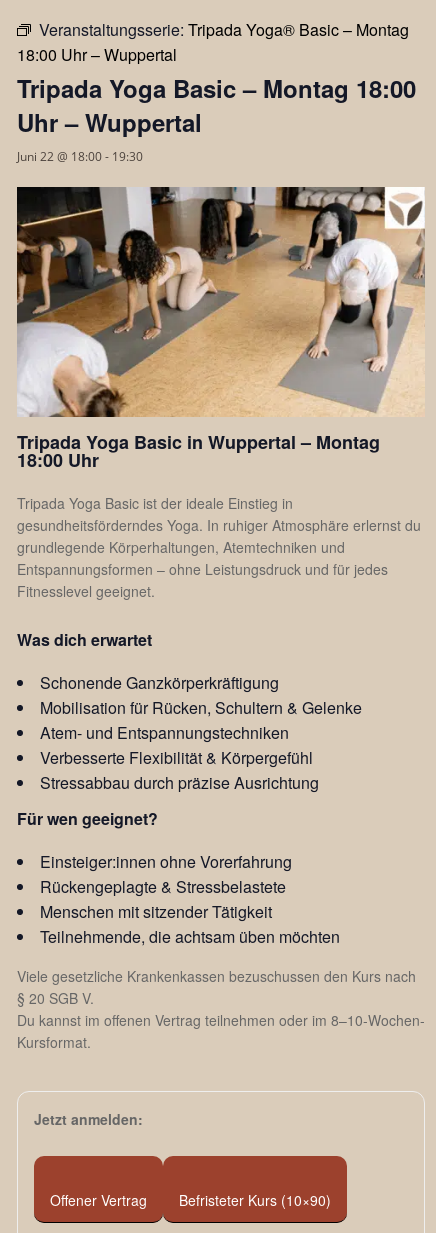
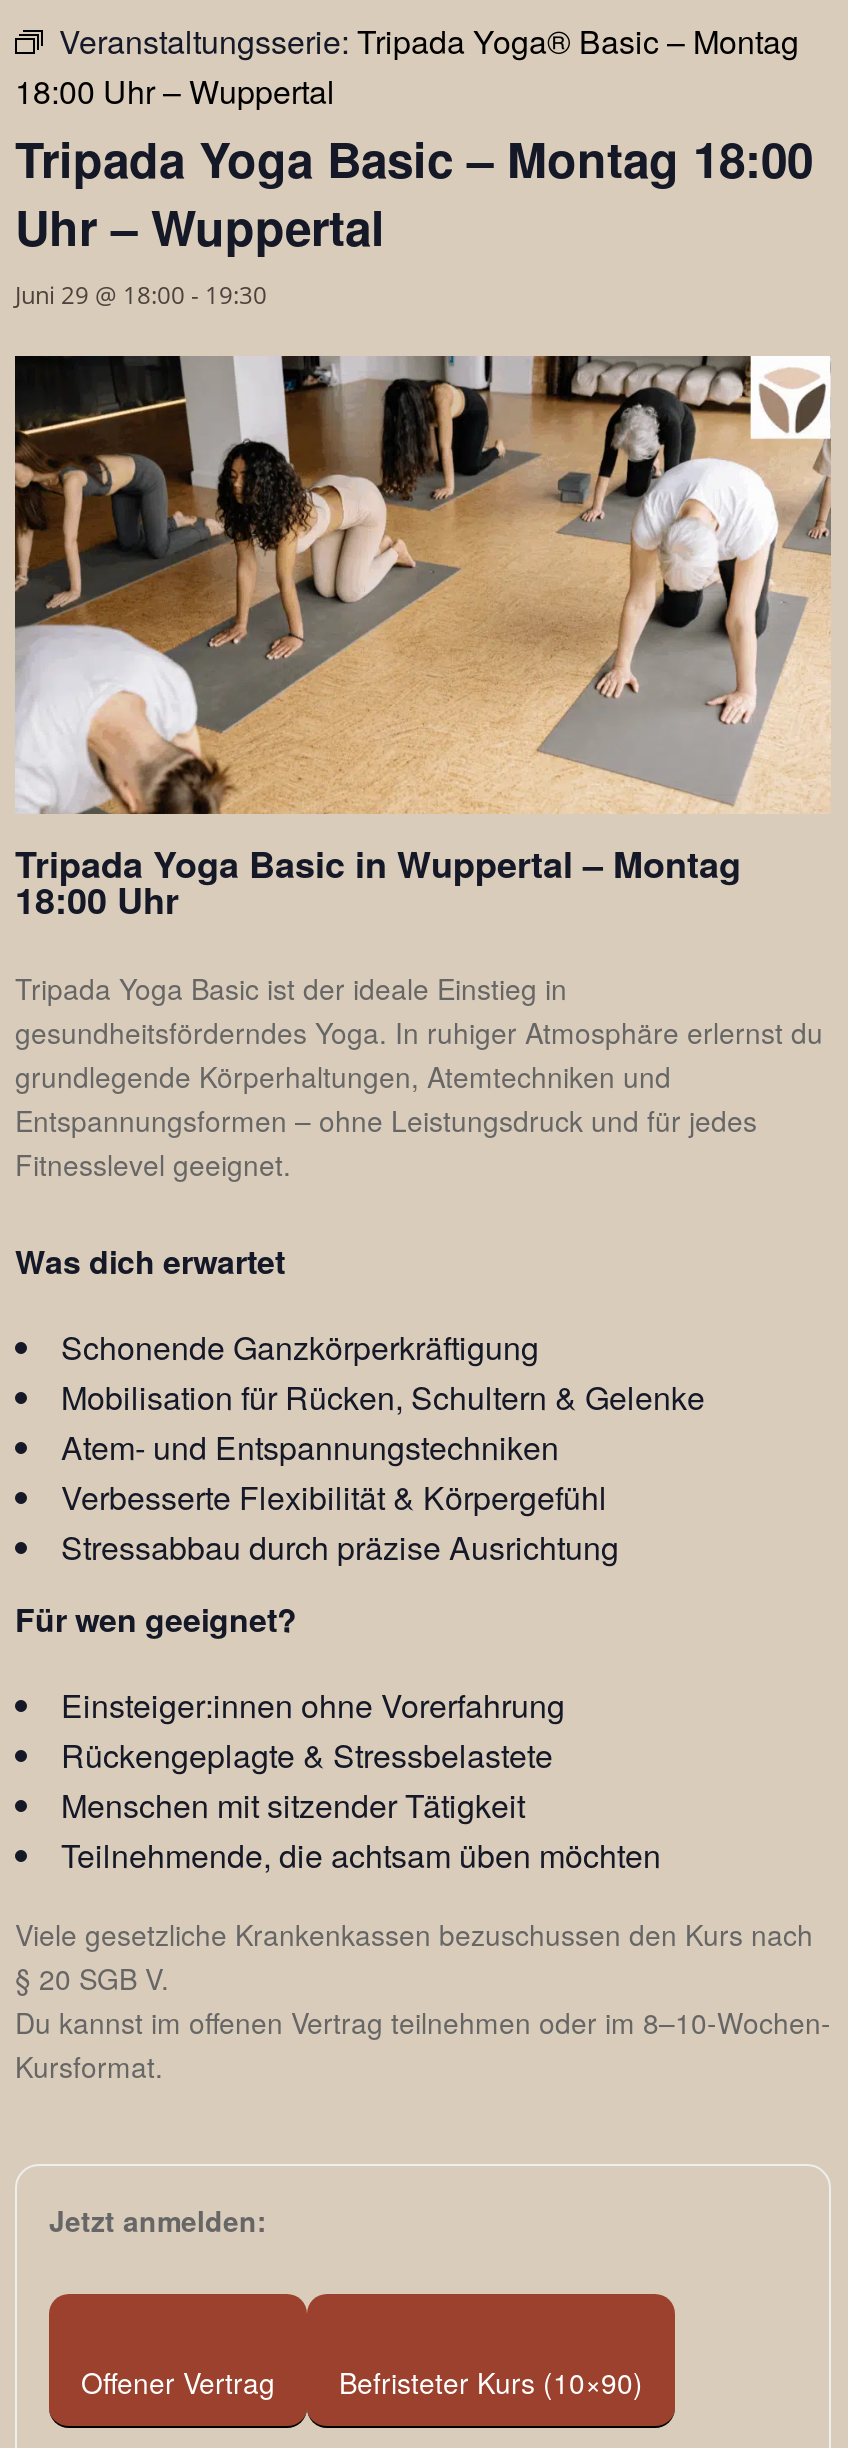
- Juni 22 @ 18:00 - 19:30
+ Juni 29 @ 18:00 - 19:30
